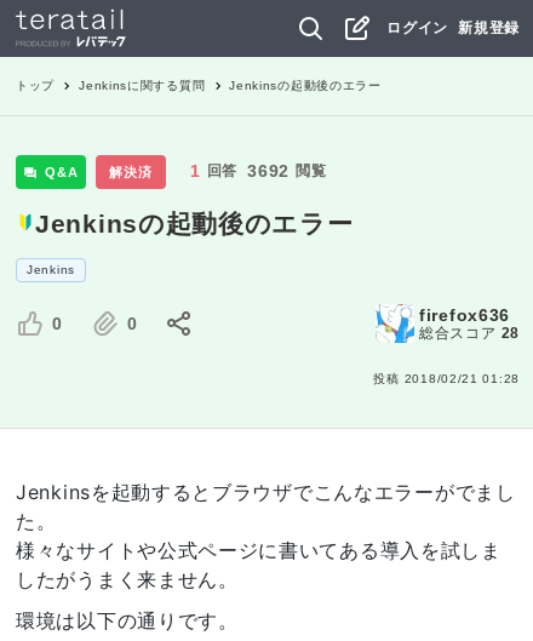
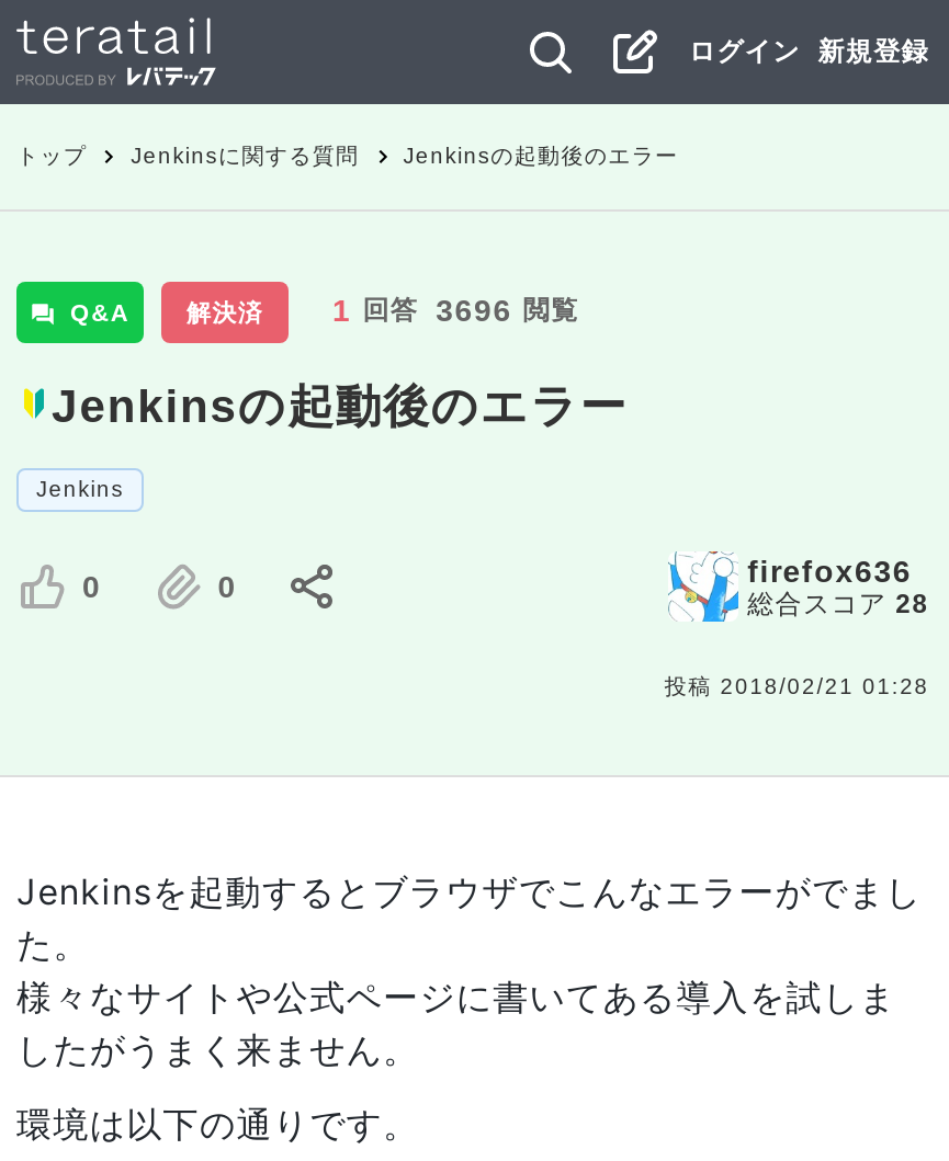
- 1 回答 3692 閲覧
+ 1 回答 3696 閲覧
